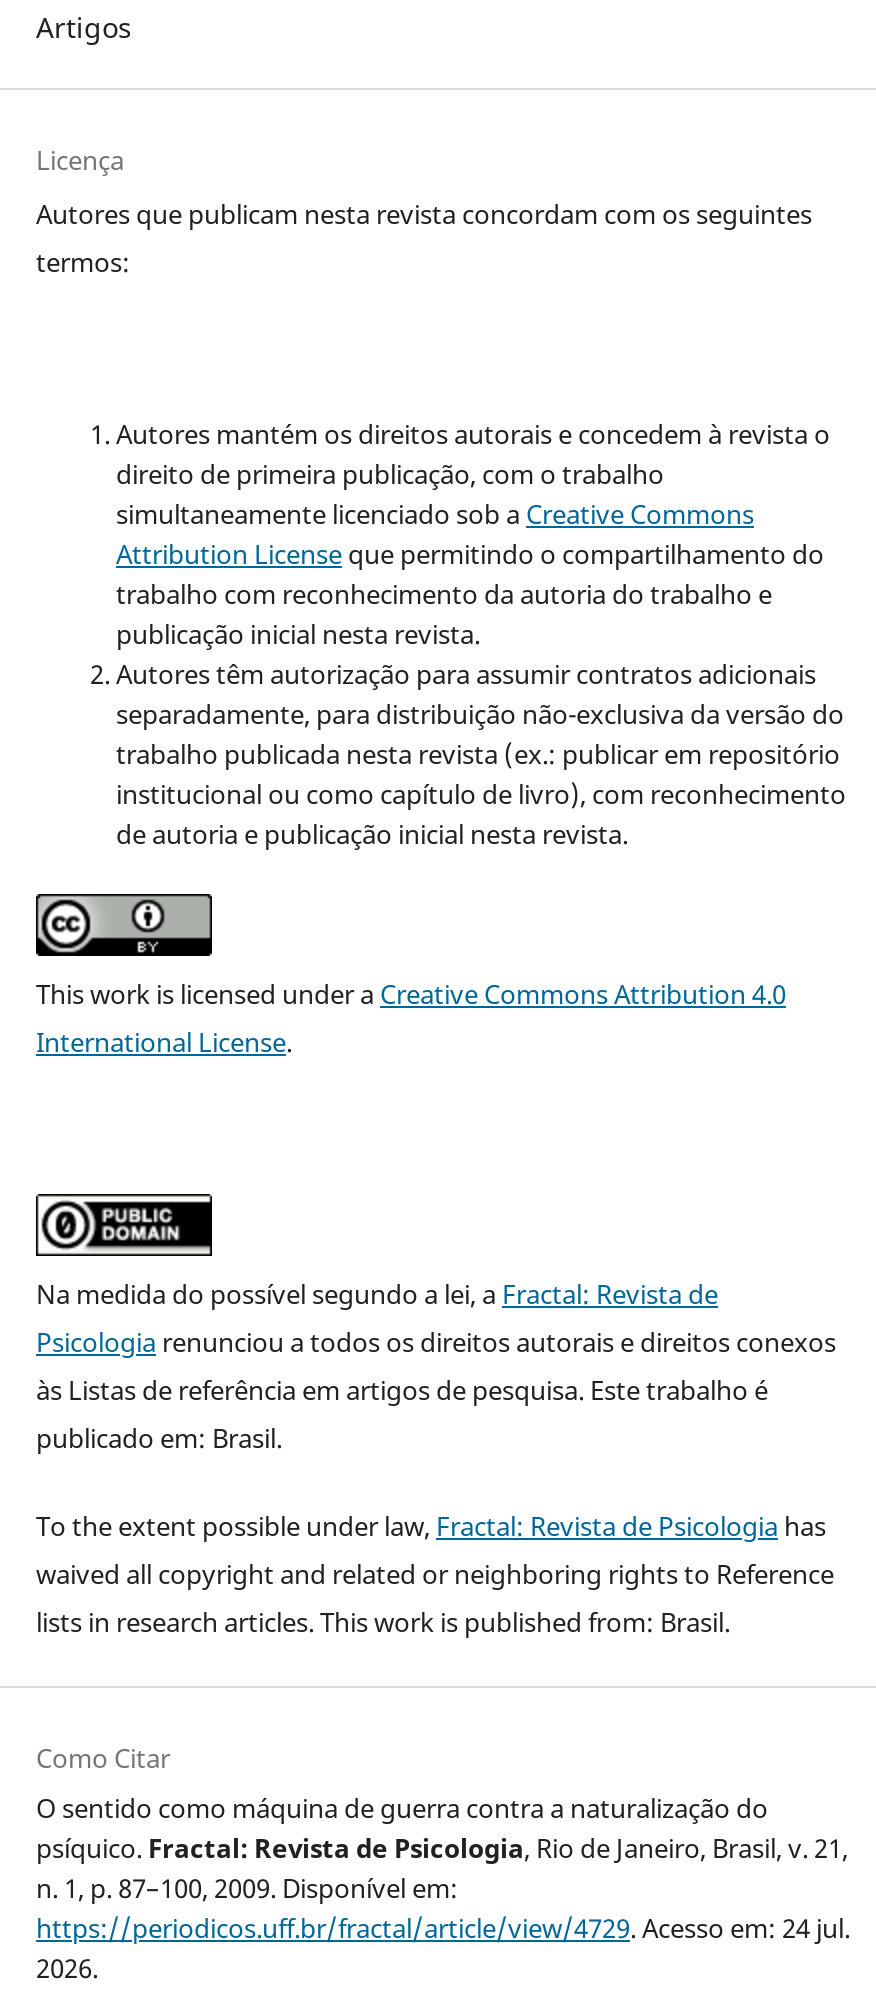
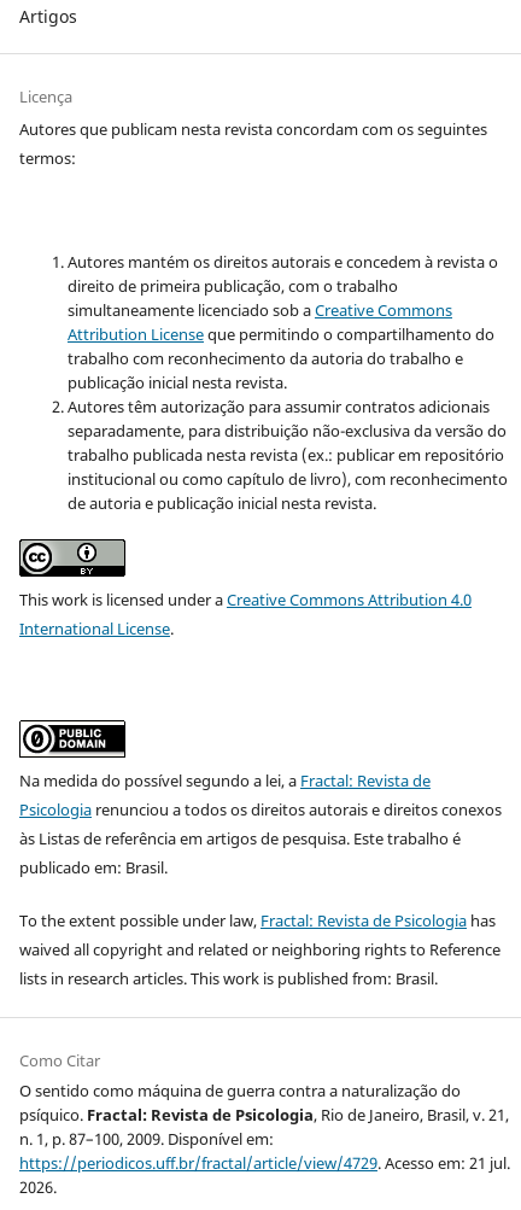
- https://periodicos.uff.br/fractal/article/view/4729. Acesso em: 24 jul.
+ https://periodicos.uff.br/fractal/article/view/4729. Acesso em: 21 jul.
